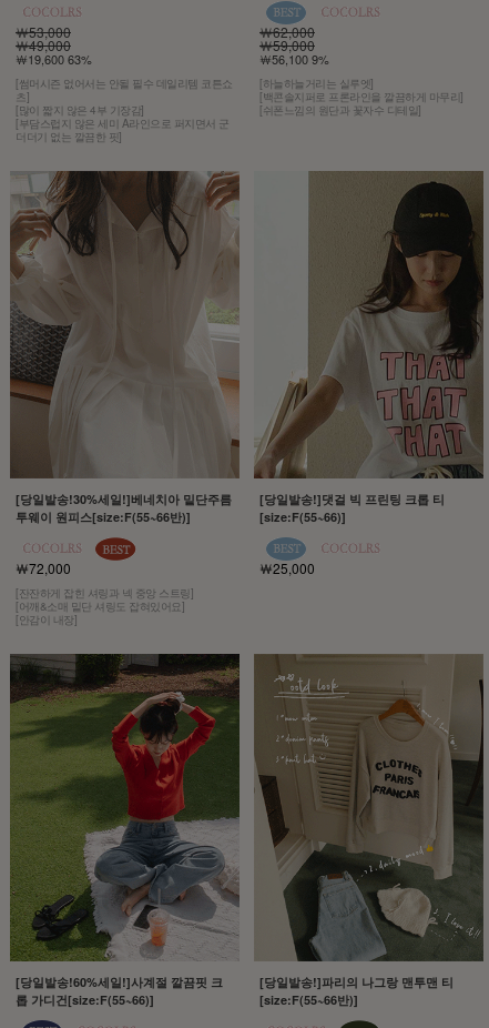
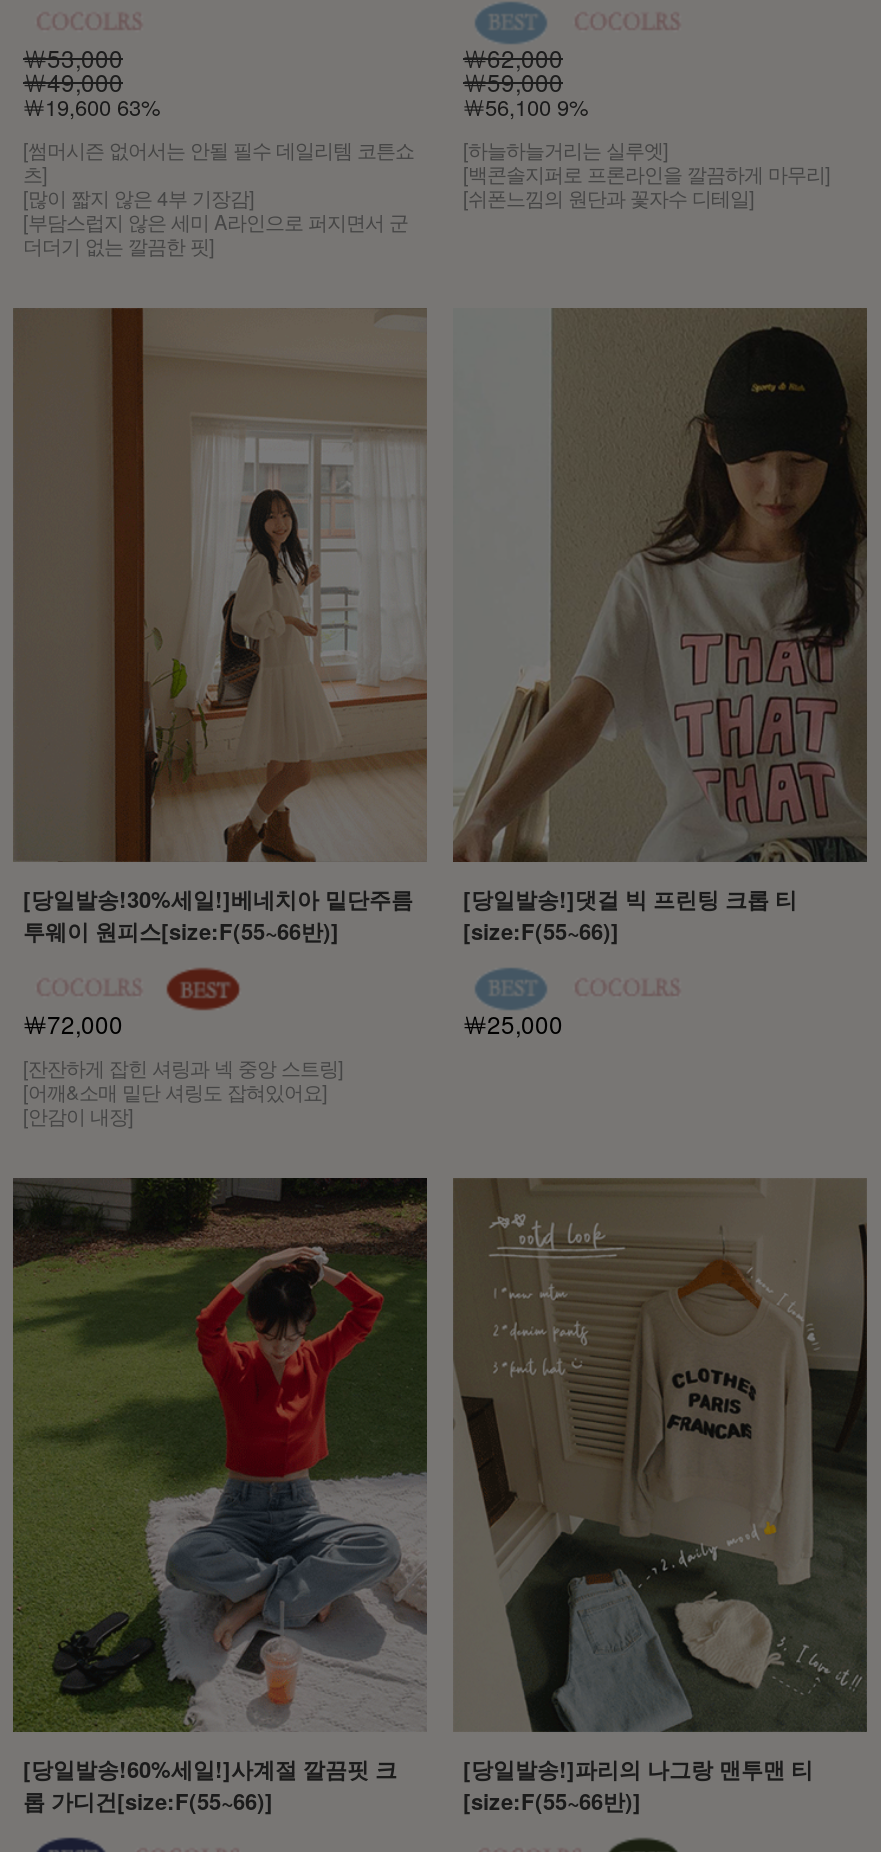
- [image]
+ [image]
